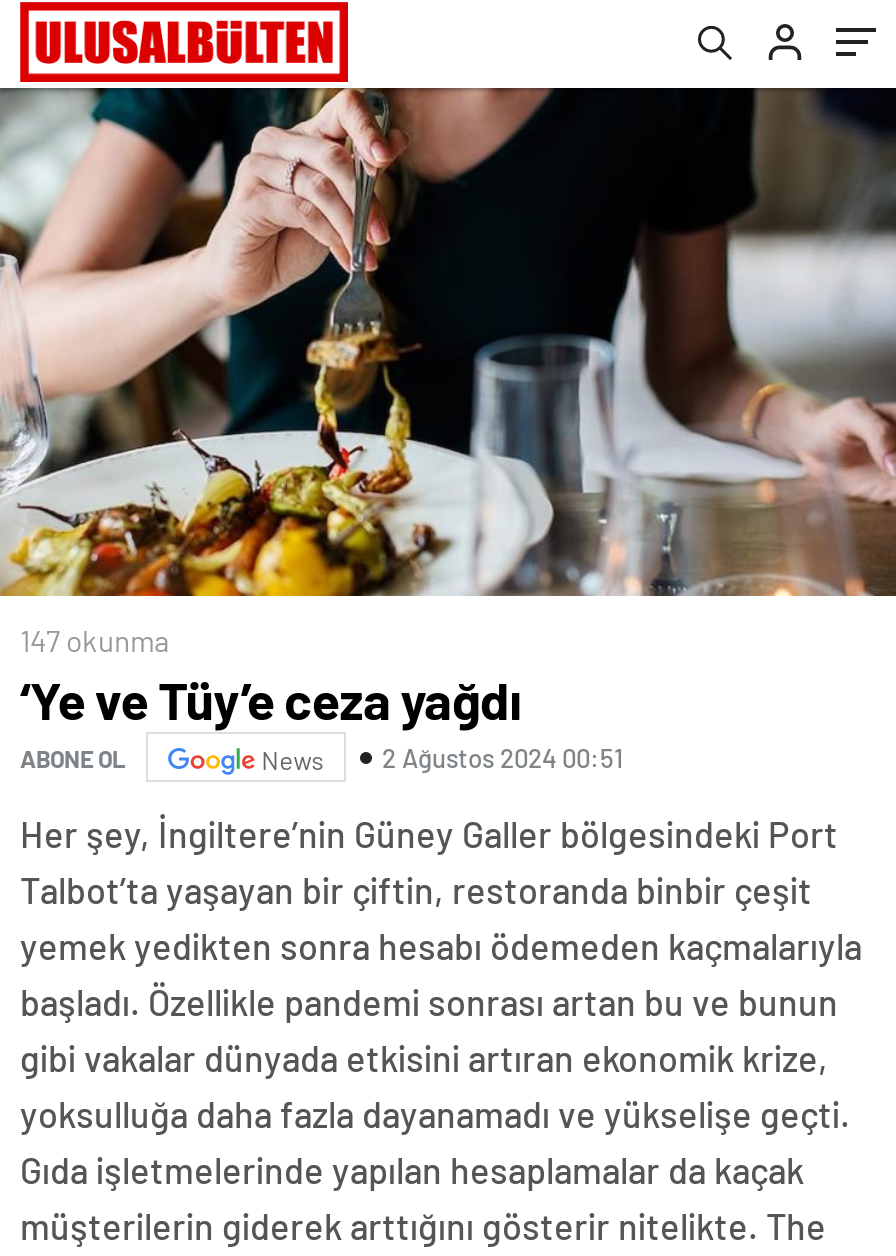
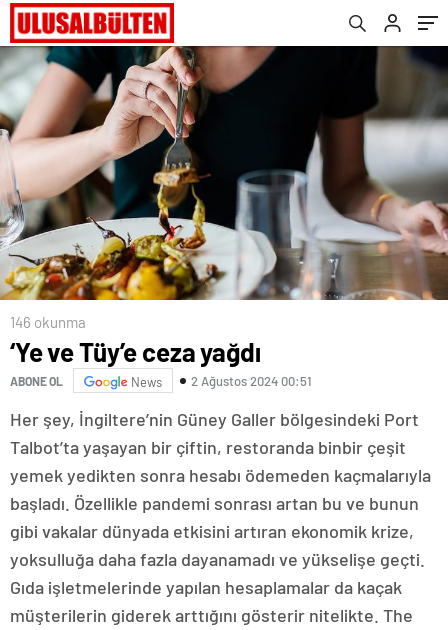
- 147 okunma
+ 146 okunma
